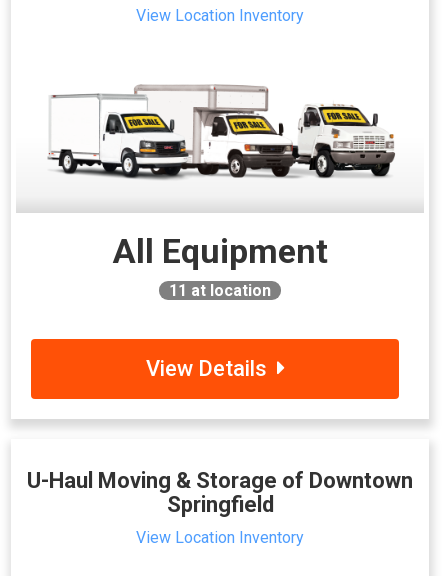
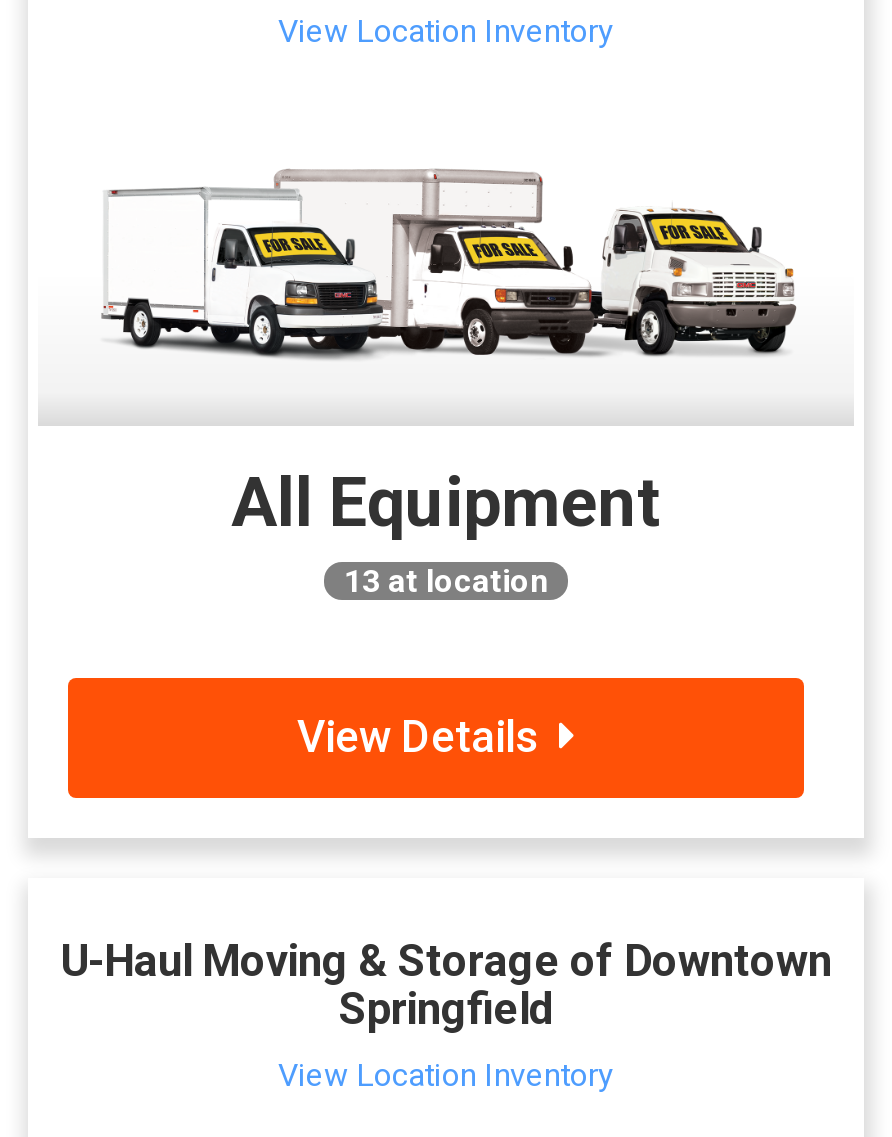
- 11at location
+ 13at location
